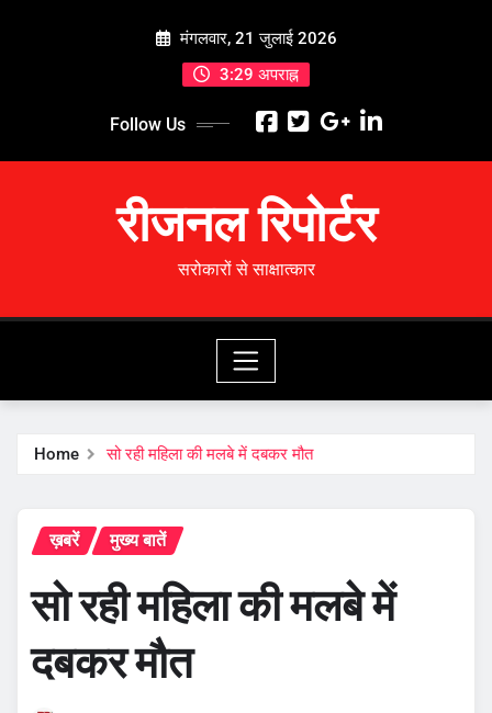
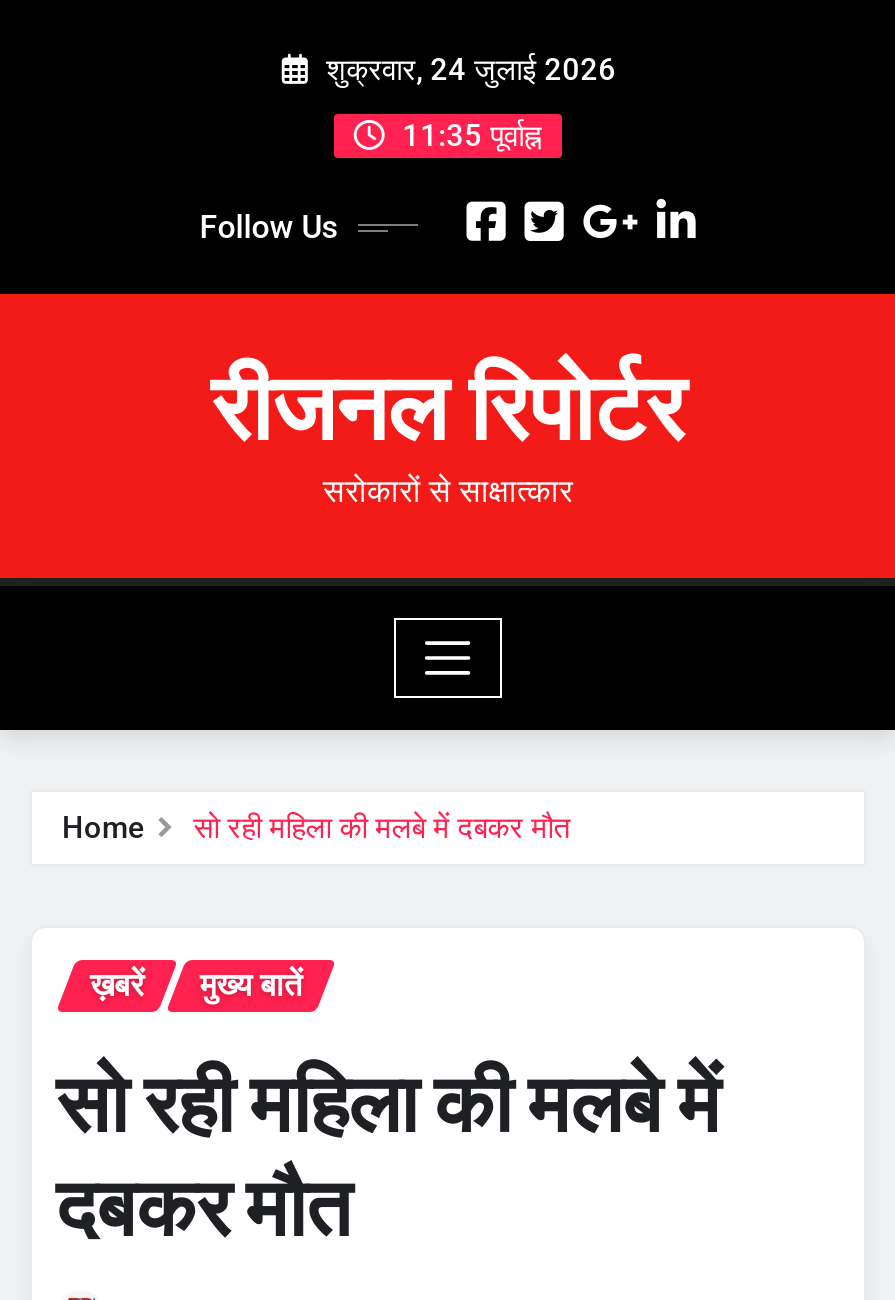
- मंगलवार, 21 जुलाई 2026
+ शुक्रवार, 24 जुलाई 2026

- 3:29 अपराह्न
+ 11:35 पूर्वाह्न
